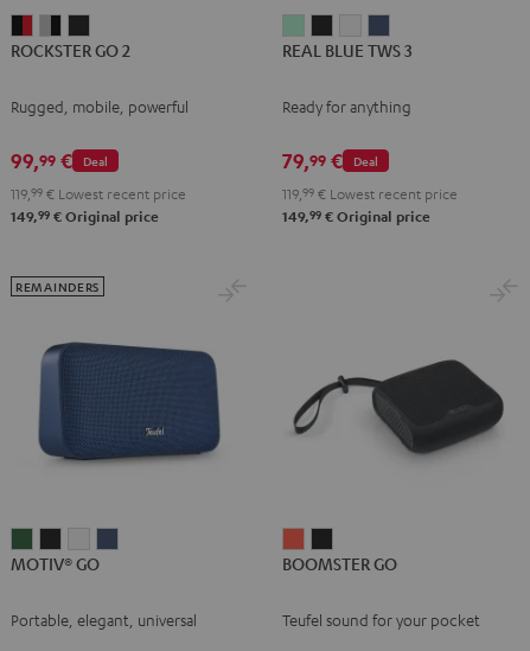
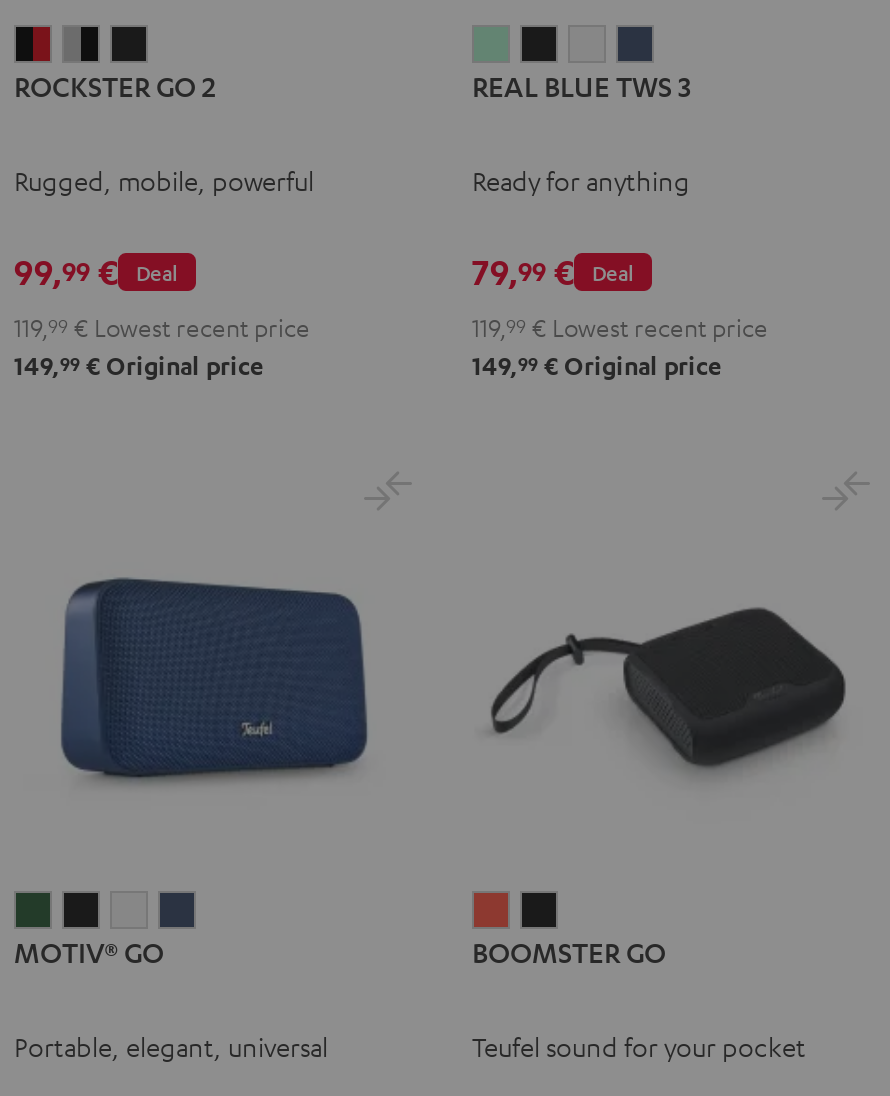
- REMAINDERS
